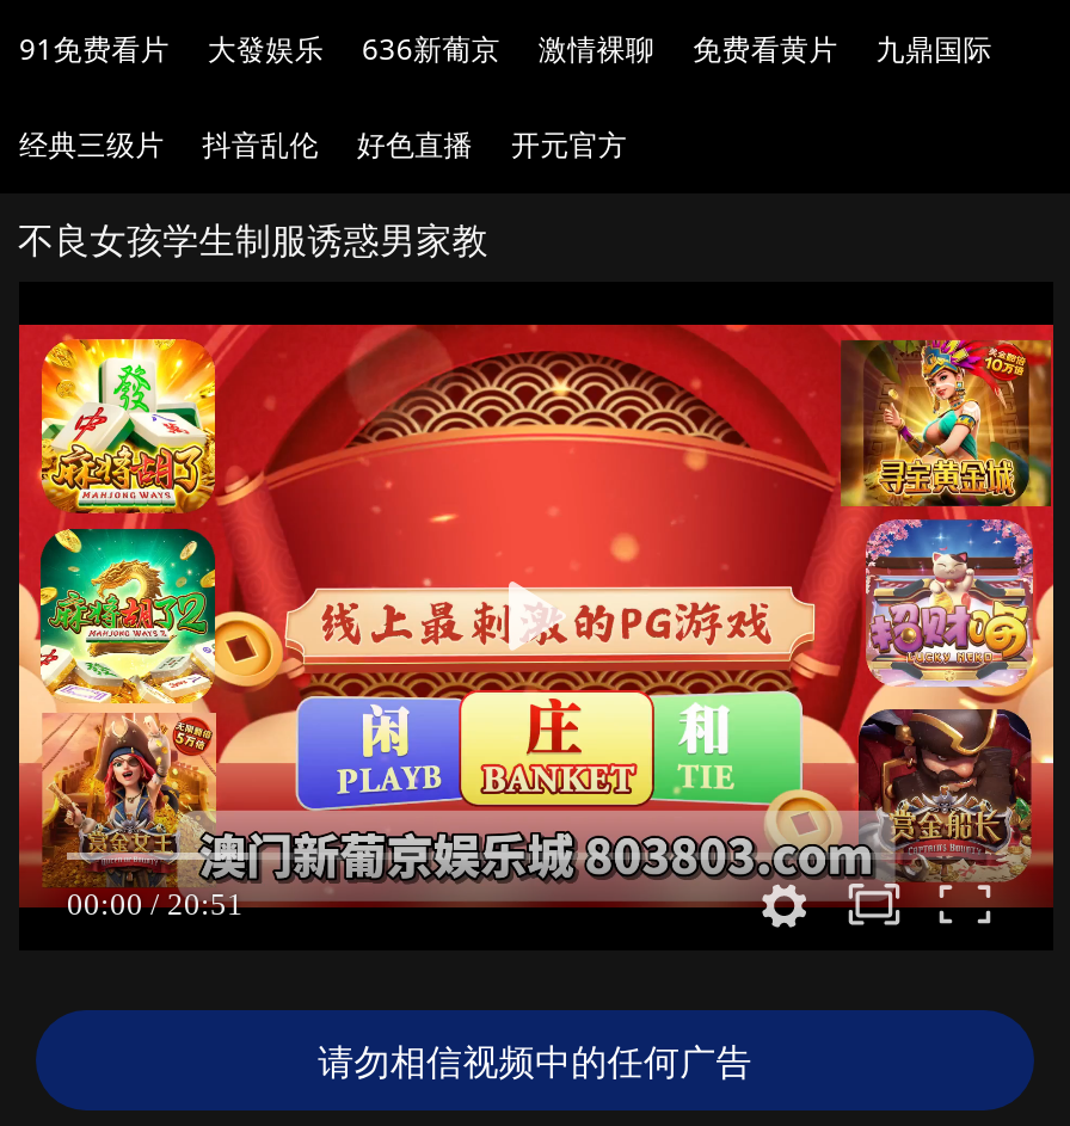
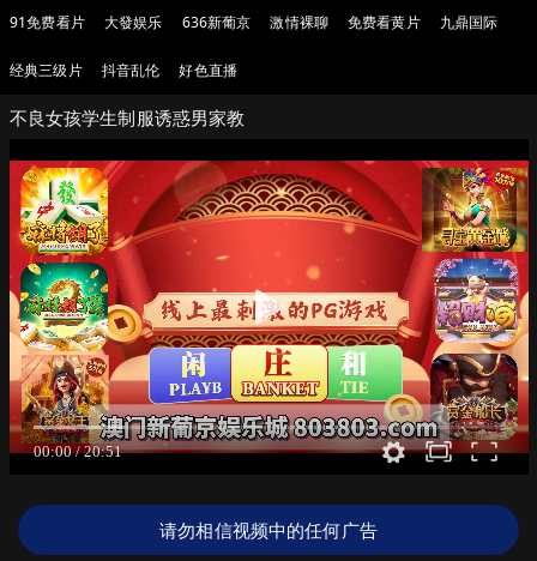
- 开元官方
